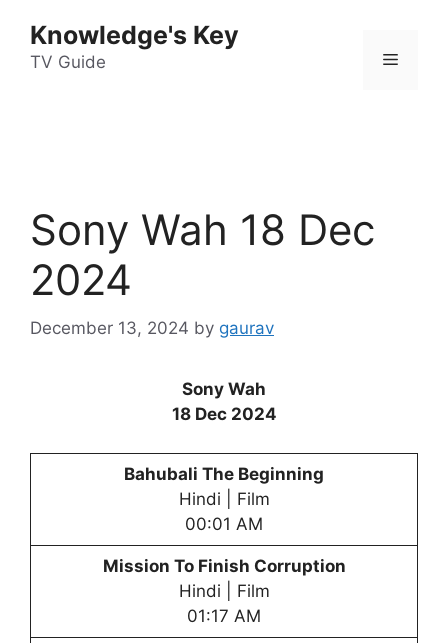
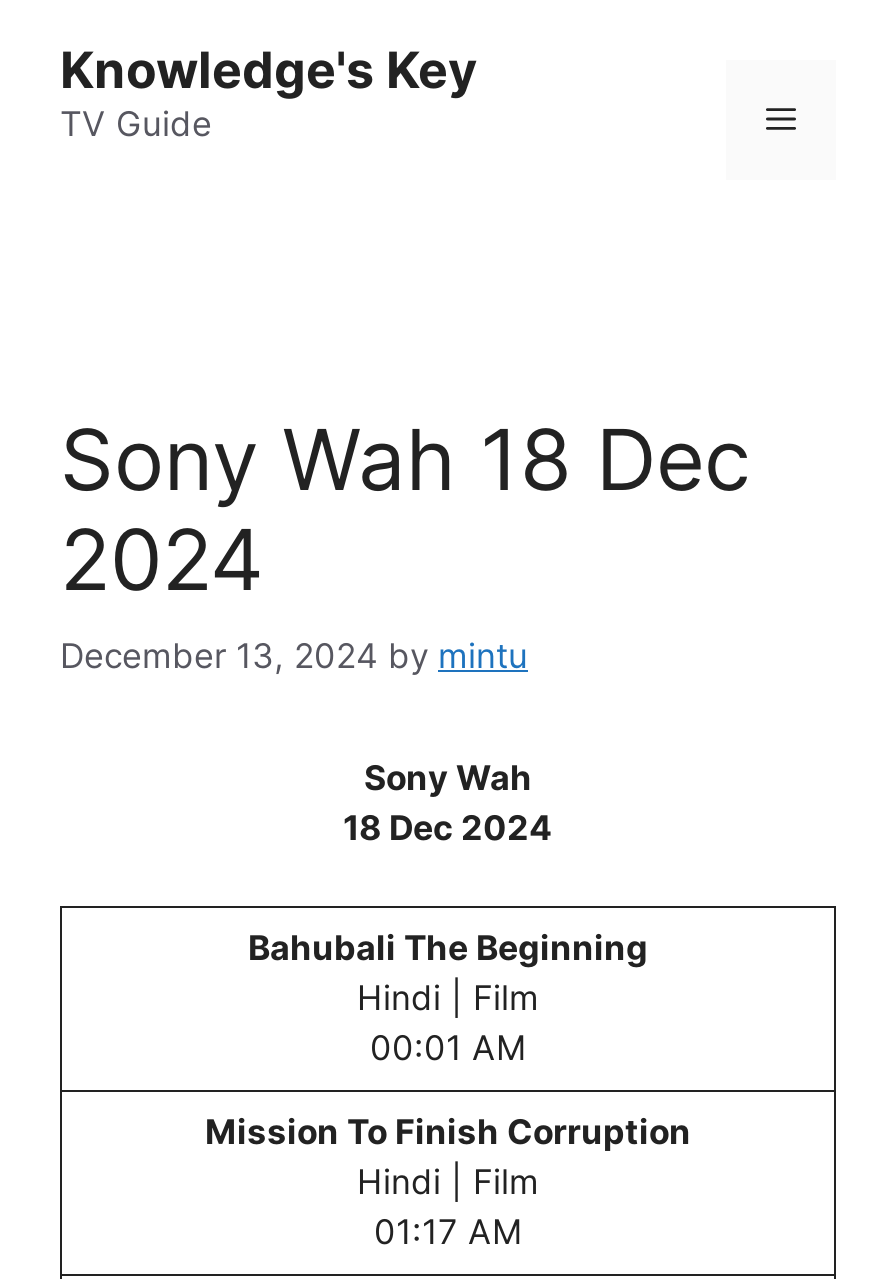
- December 13, 2024 by gaurav
+ December 13, 2024 by mintu
